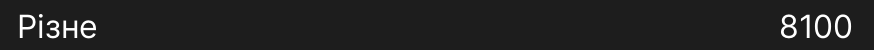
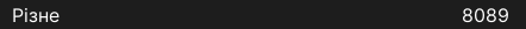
- 8100
+ 8089
